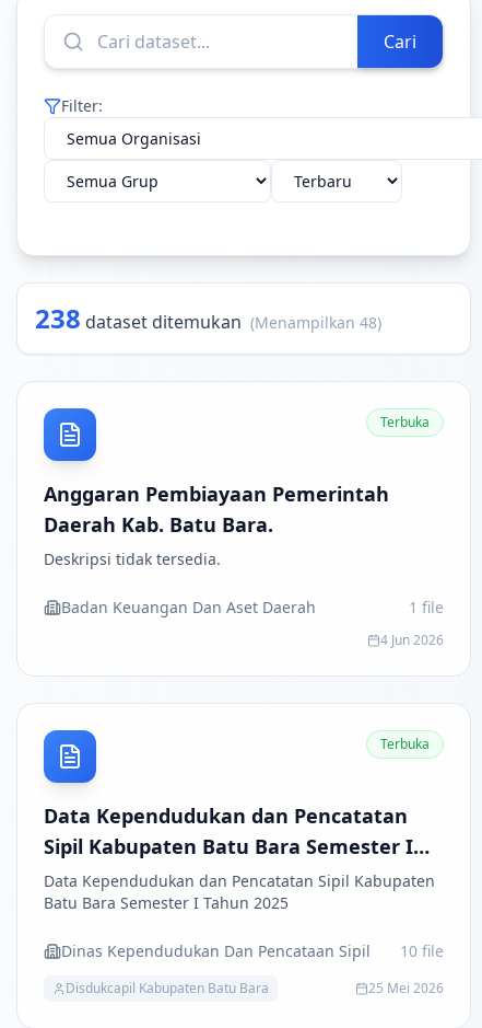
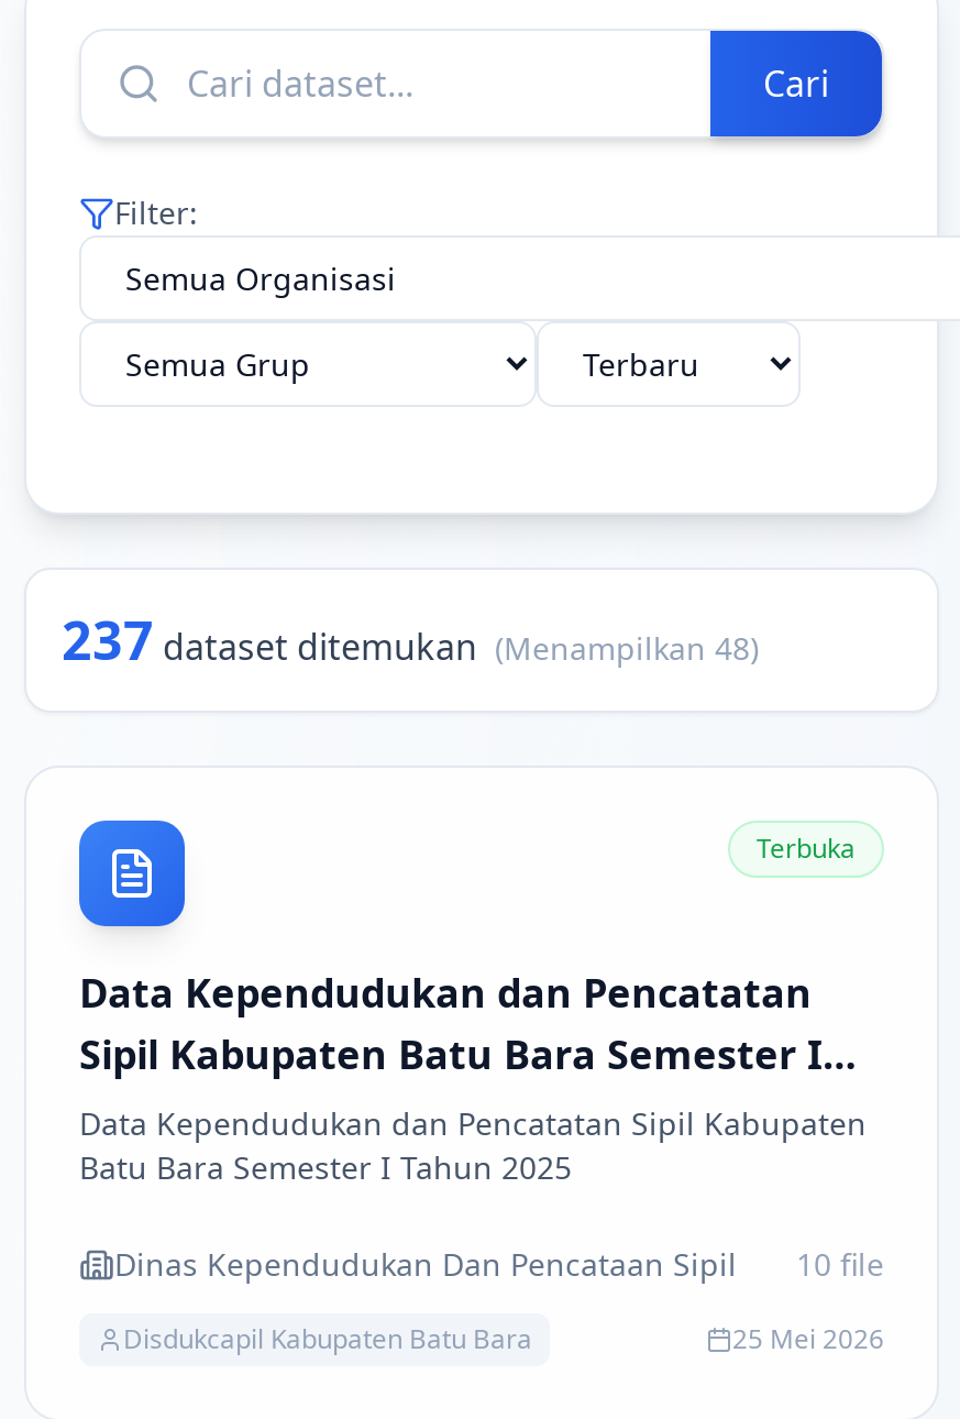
- 238 dataset ditemukan (Menampilkan 48)
- Terbuka
- Anggaran Pembiayaan Pemerintah
- Daerah Kab. Batu Bara.
- Deskripsi tidak tersedia.
- Badan Keuangan Dan Aset Daerah
- 1 file
- 4 Jun 2026
+ 237 dataset ditemukan (Menampilkan 48)
